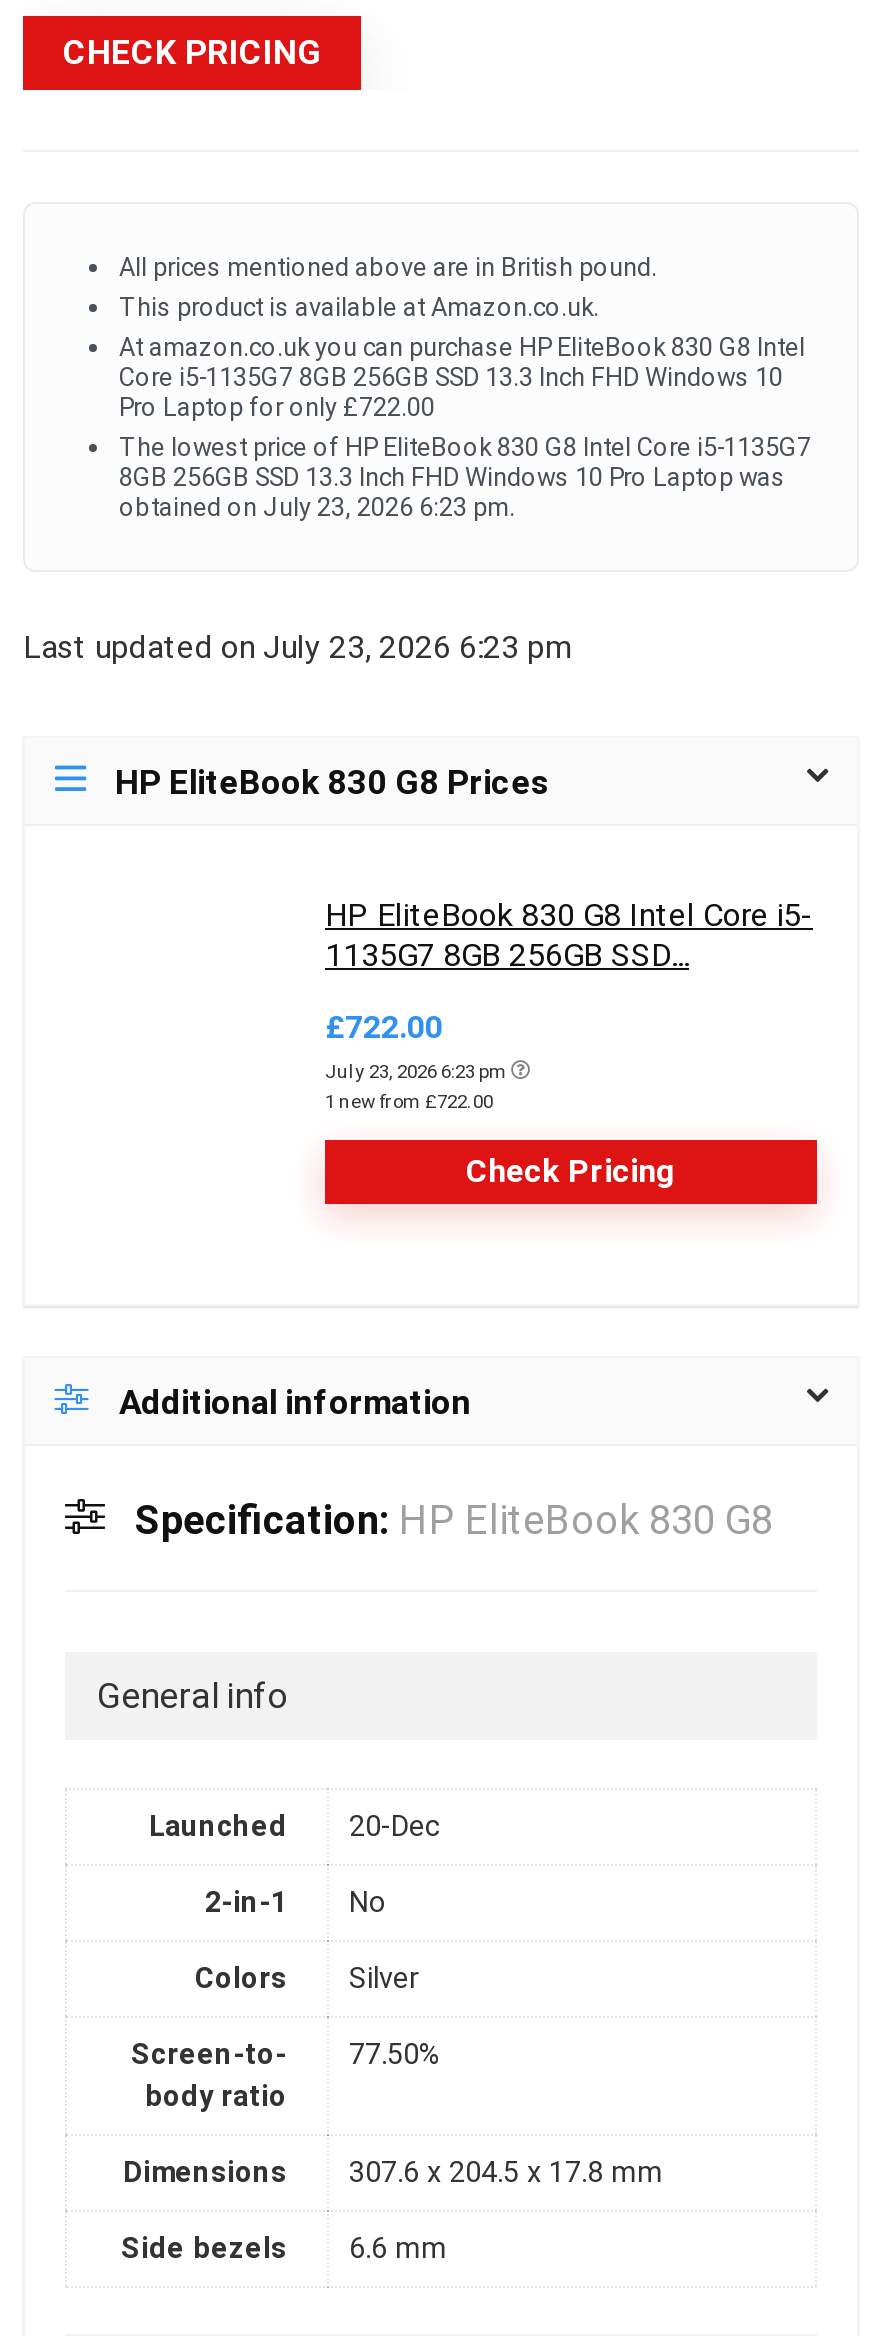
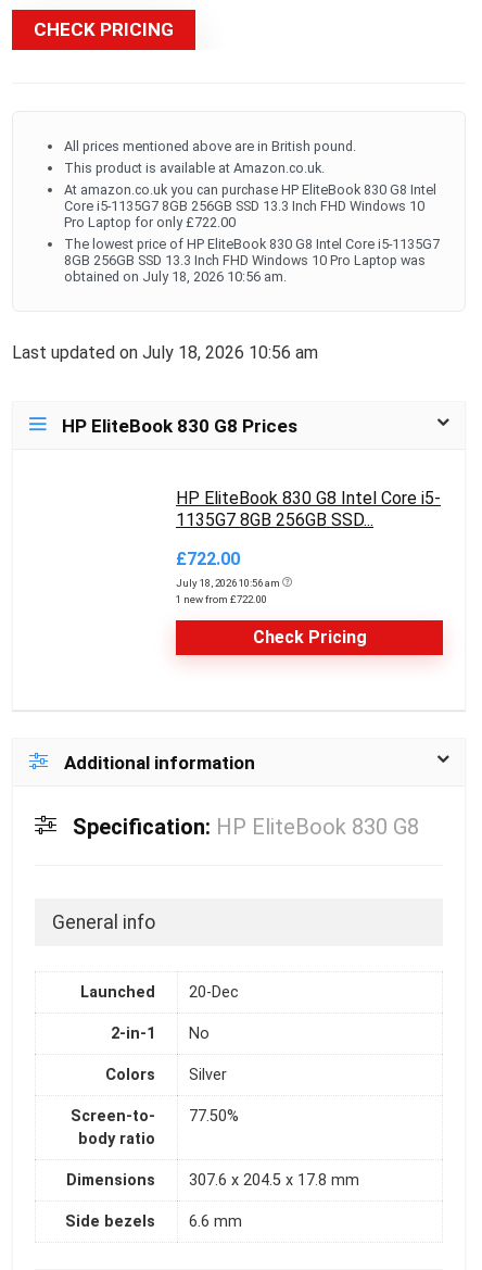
- obtained on July 23, 2026 6:23 pm.
+ obtained on July 18, 2026 10:56 am.

- Last updated on July 23, 2026 6:23 pm
+ Last updated on July 18, 2026 10:56 am

- July 23, 2026 6:23 pm
+ July 18, 2026 10:56 am
